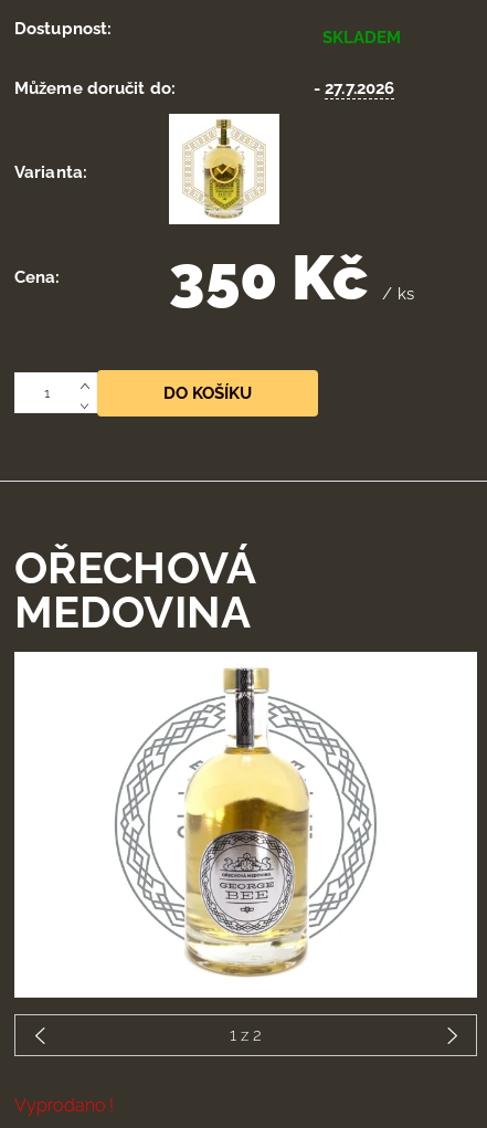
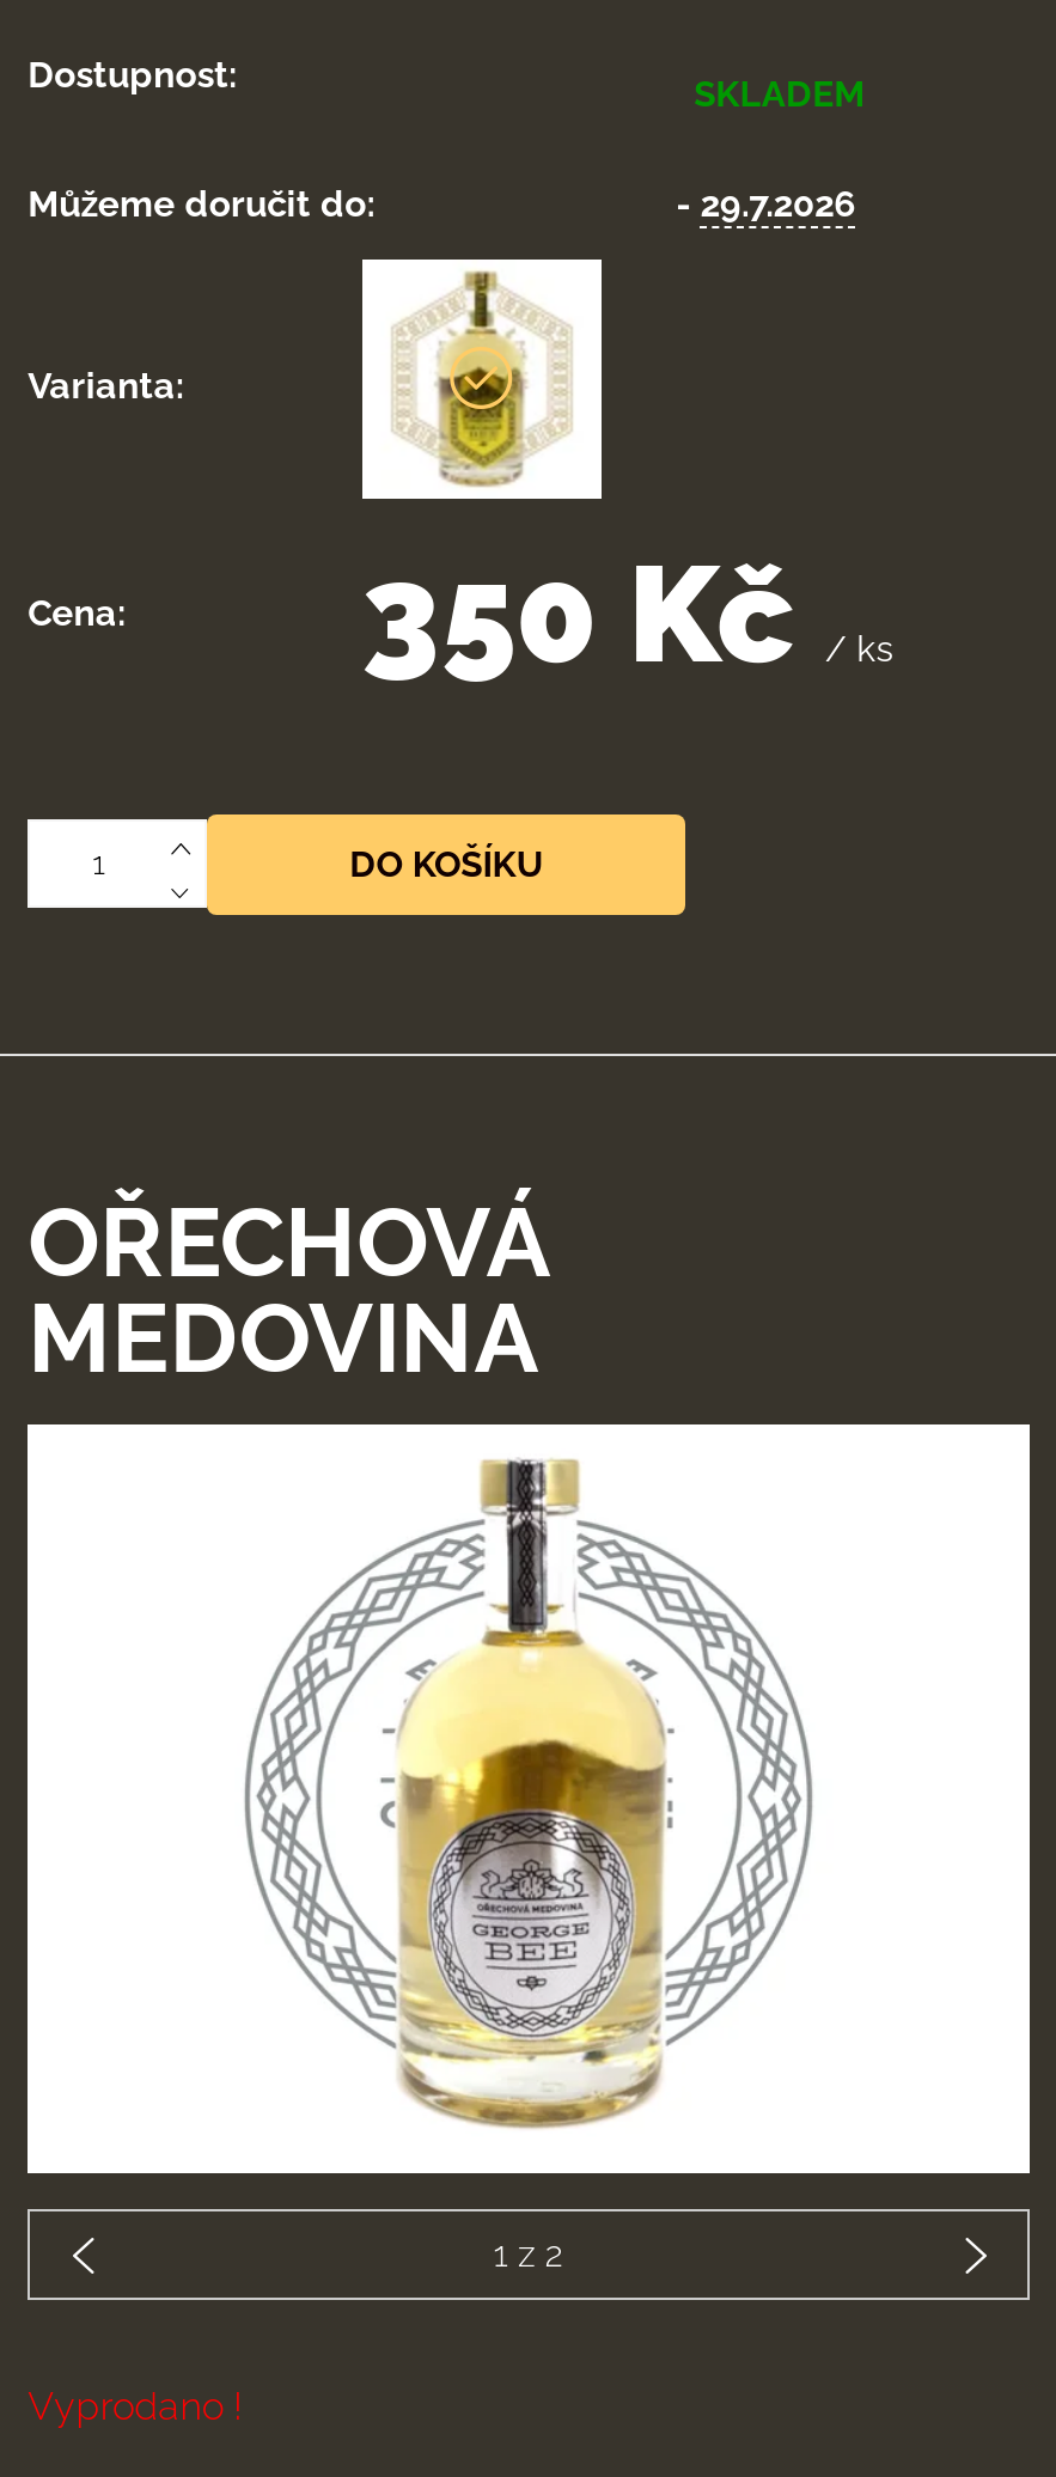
- - 27.7.2026
+ - 29.7.2026
